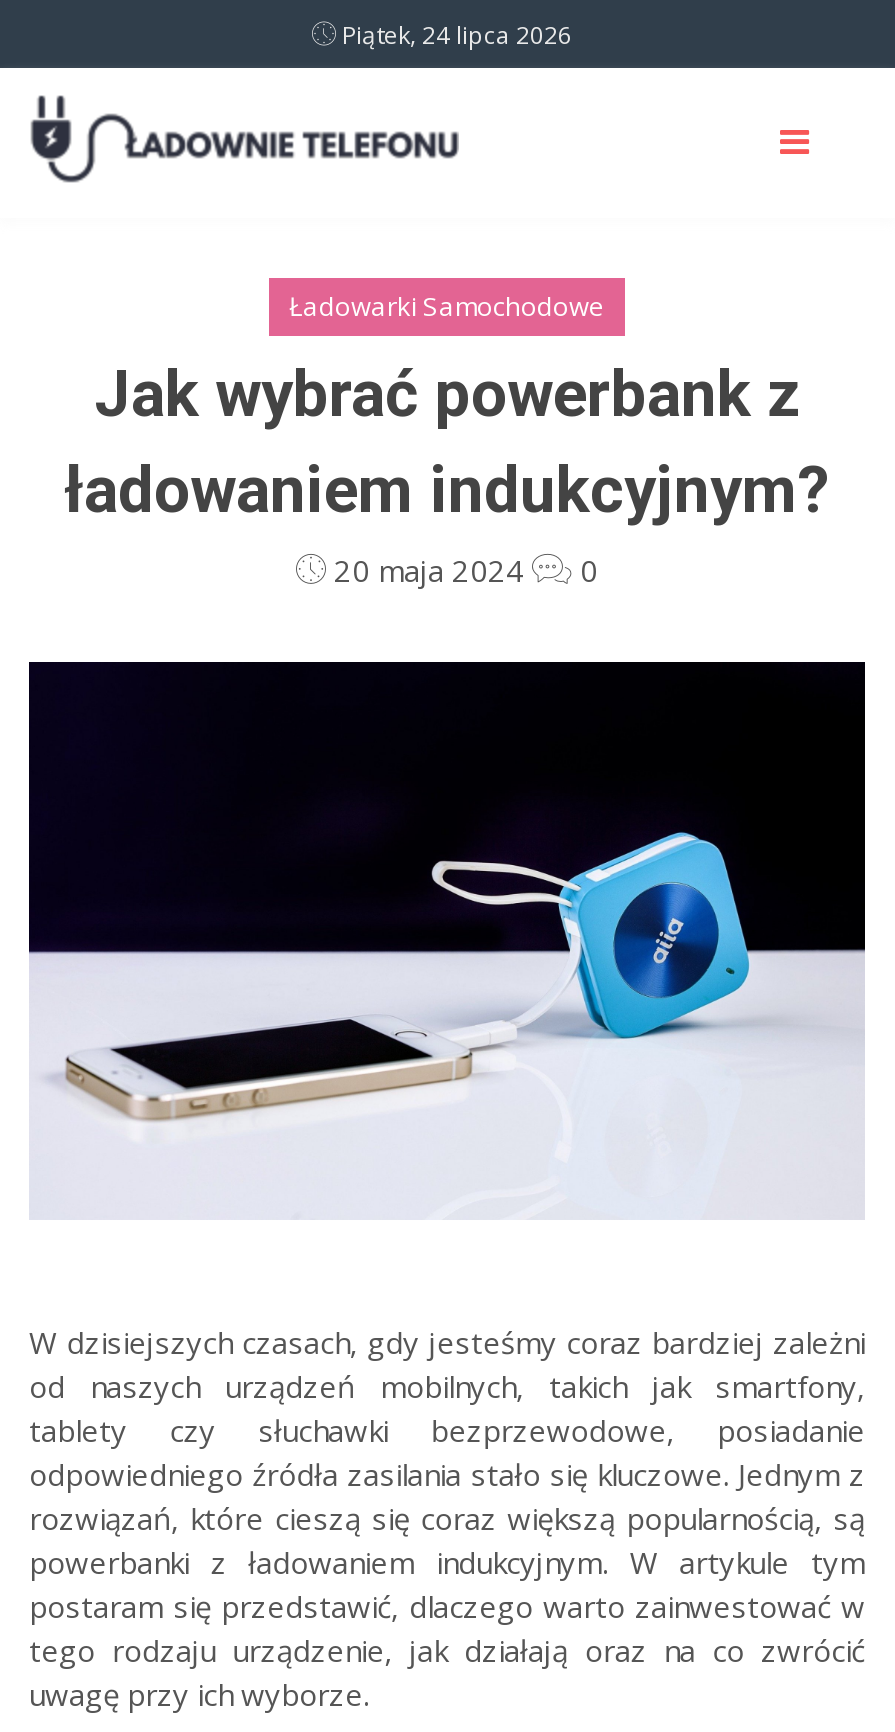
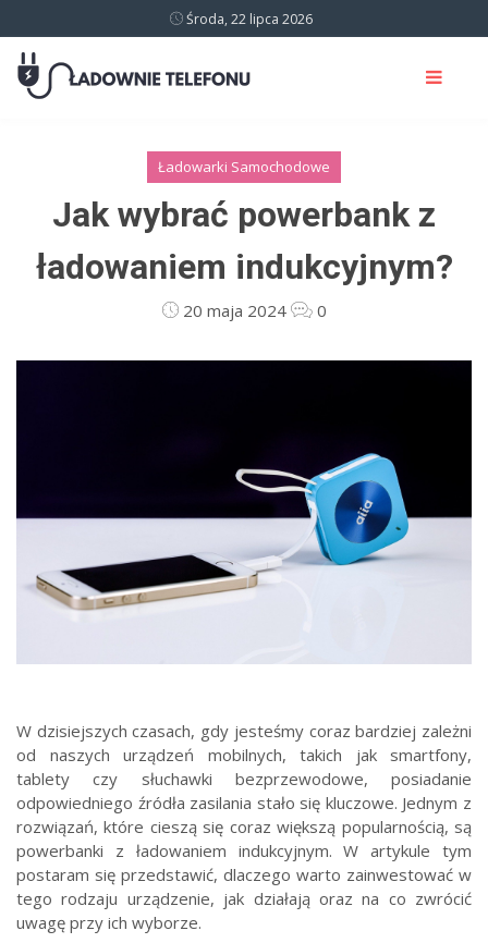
- Piątek, 24 lipca 2026
+ Środa, 22 lipca 2026
